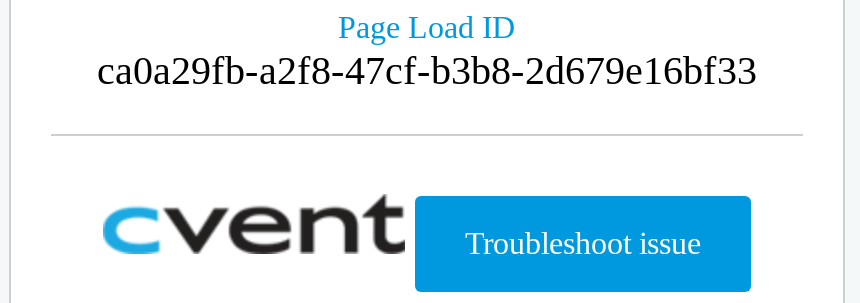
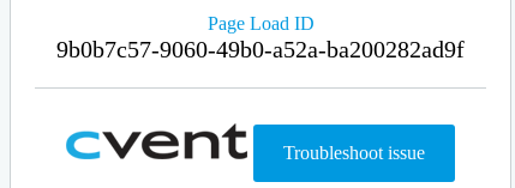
- ca0a29fb-a2f8-47cf-b3b8-2d679e16bf33
+ 9b0b7c57-9060-49b0-a52a-ba200282ad9f
